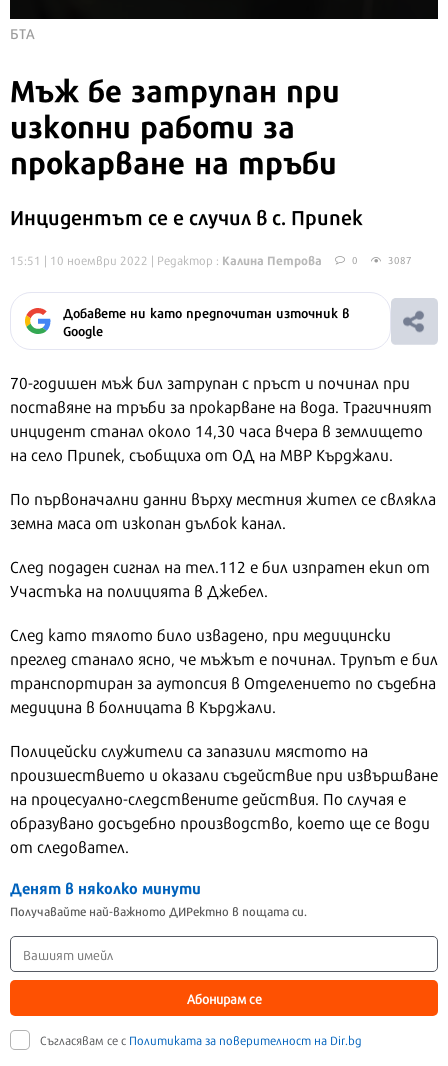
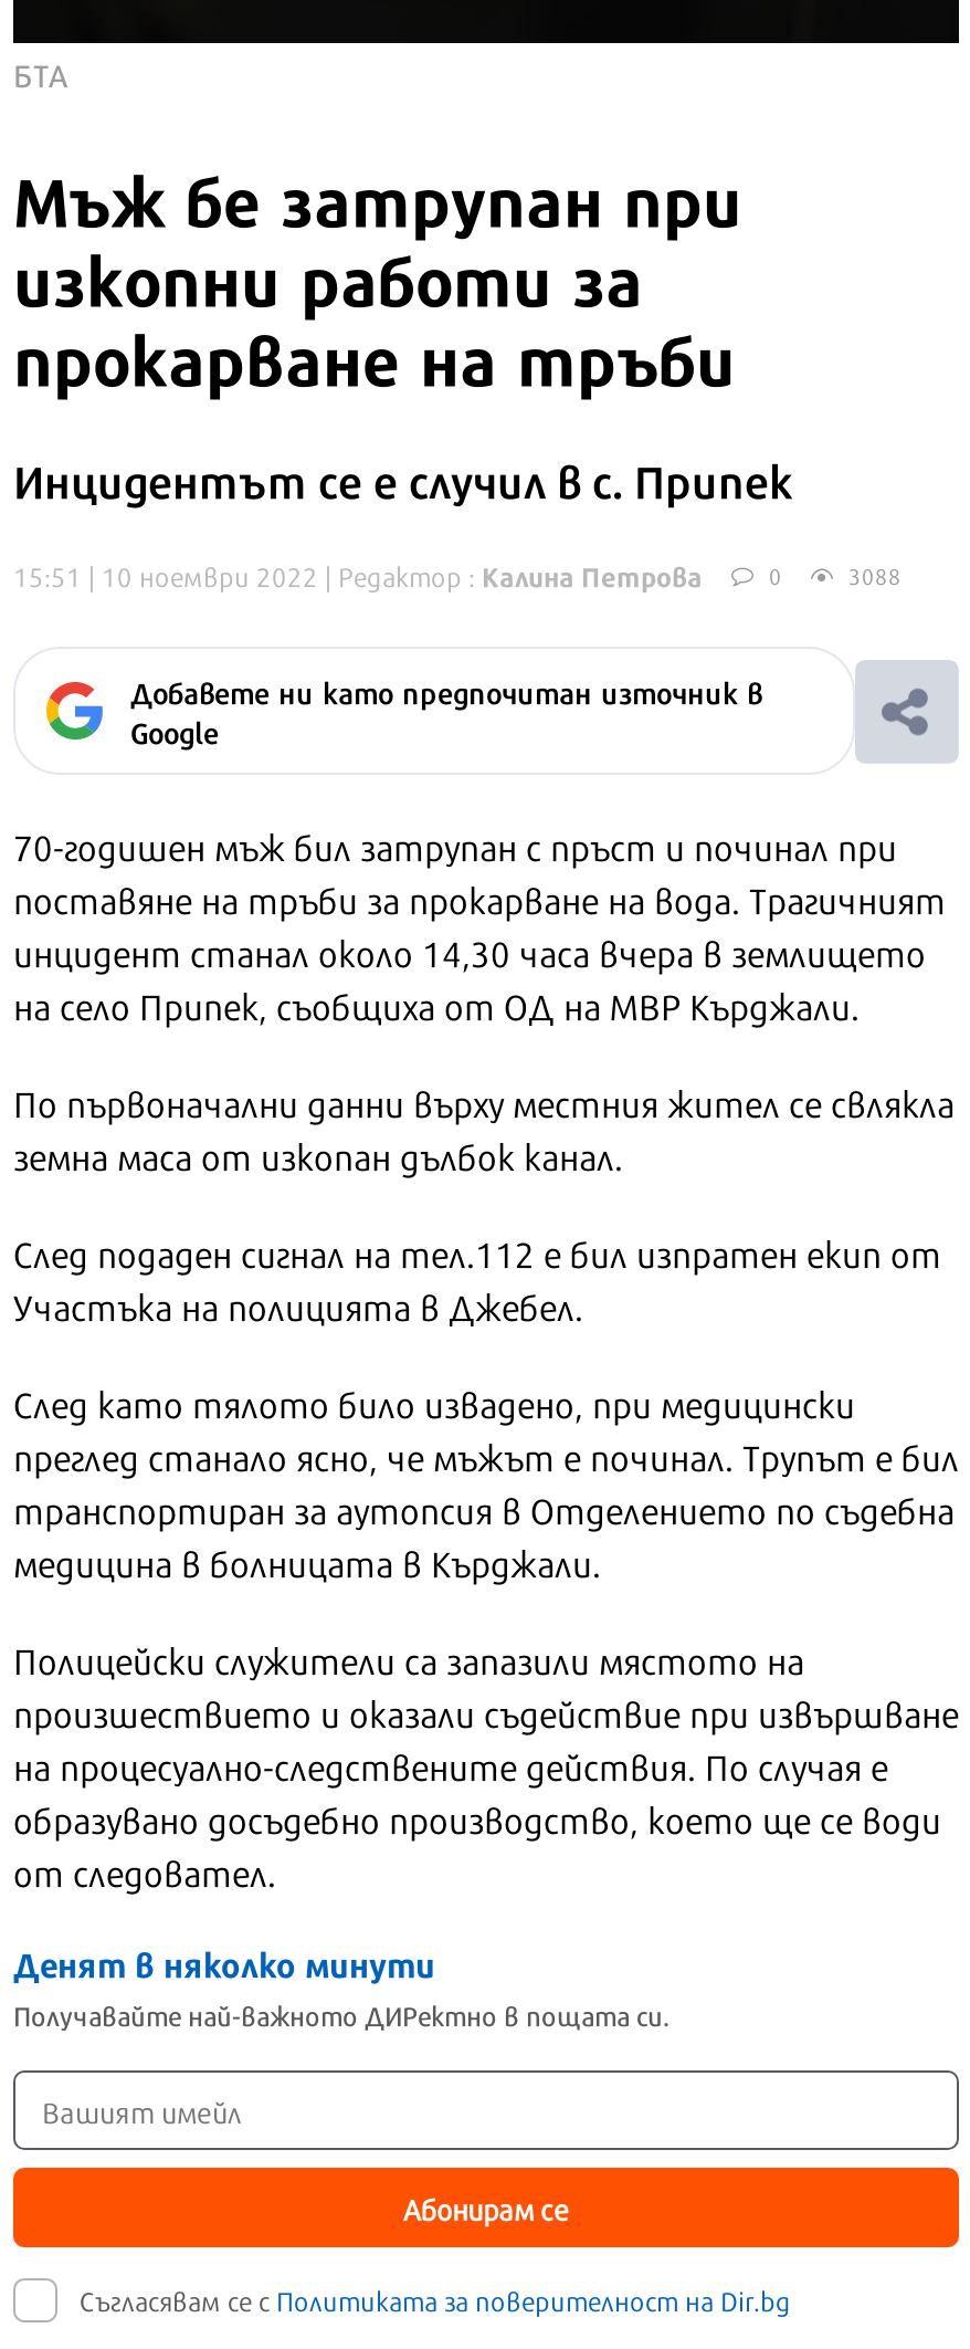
- 3087
+ 3088
